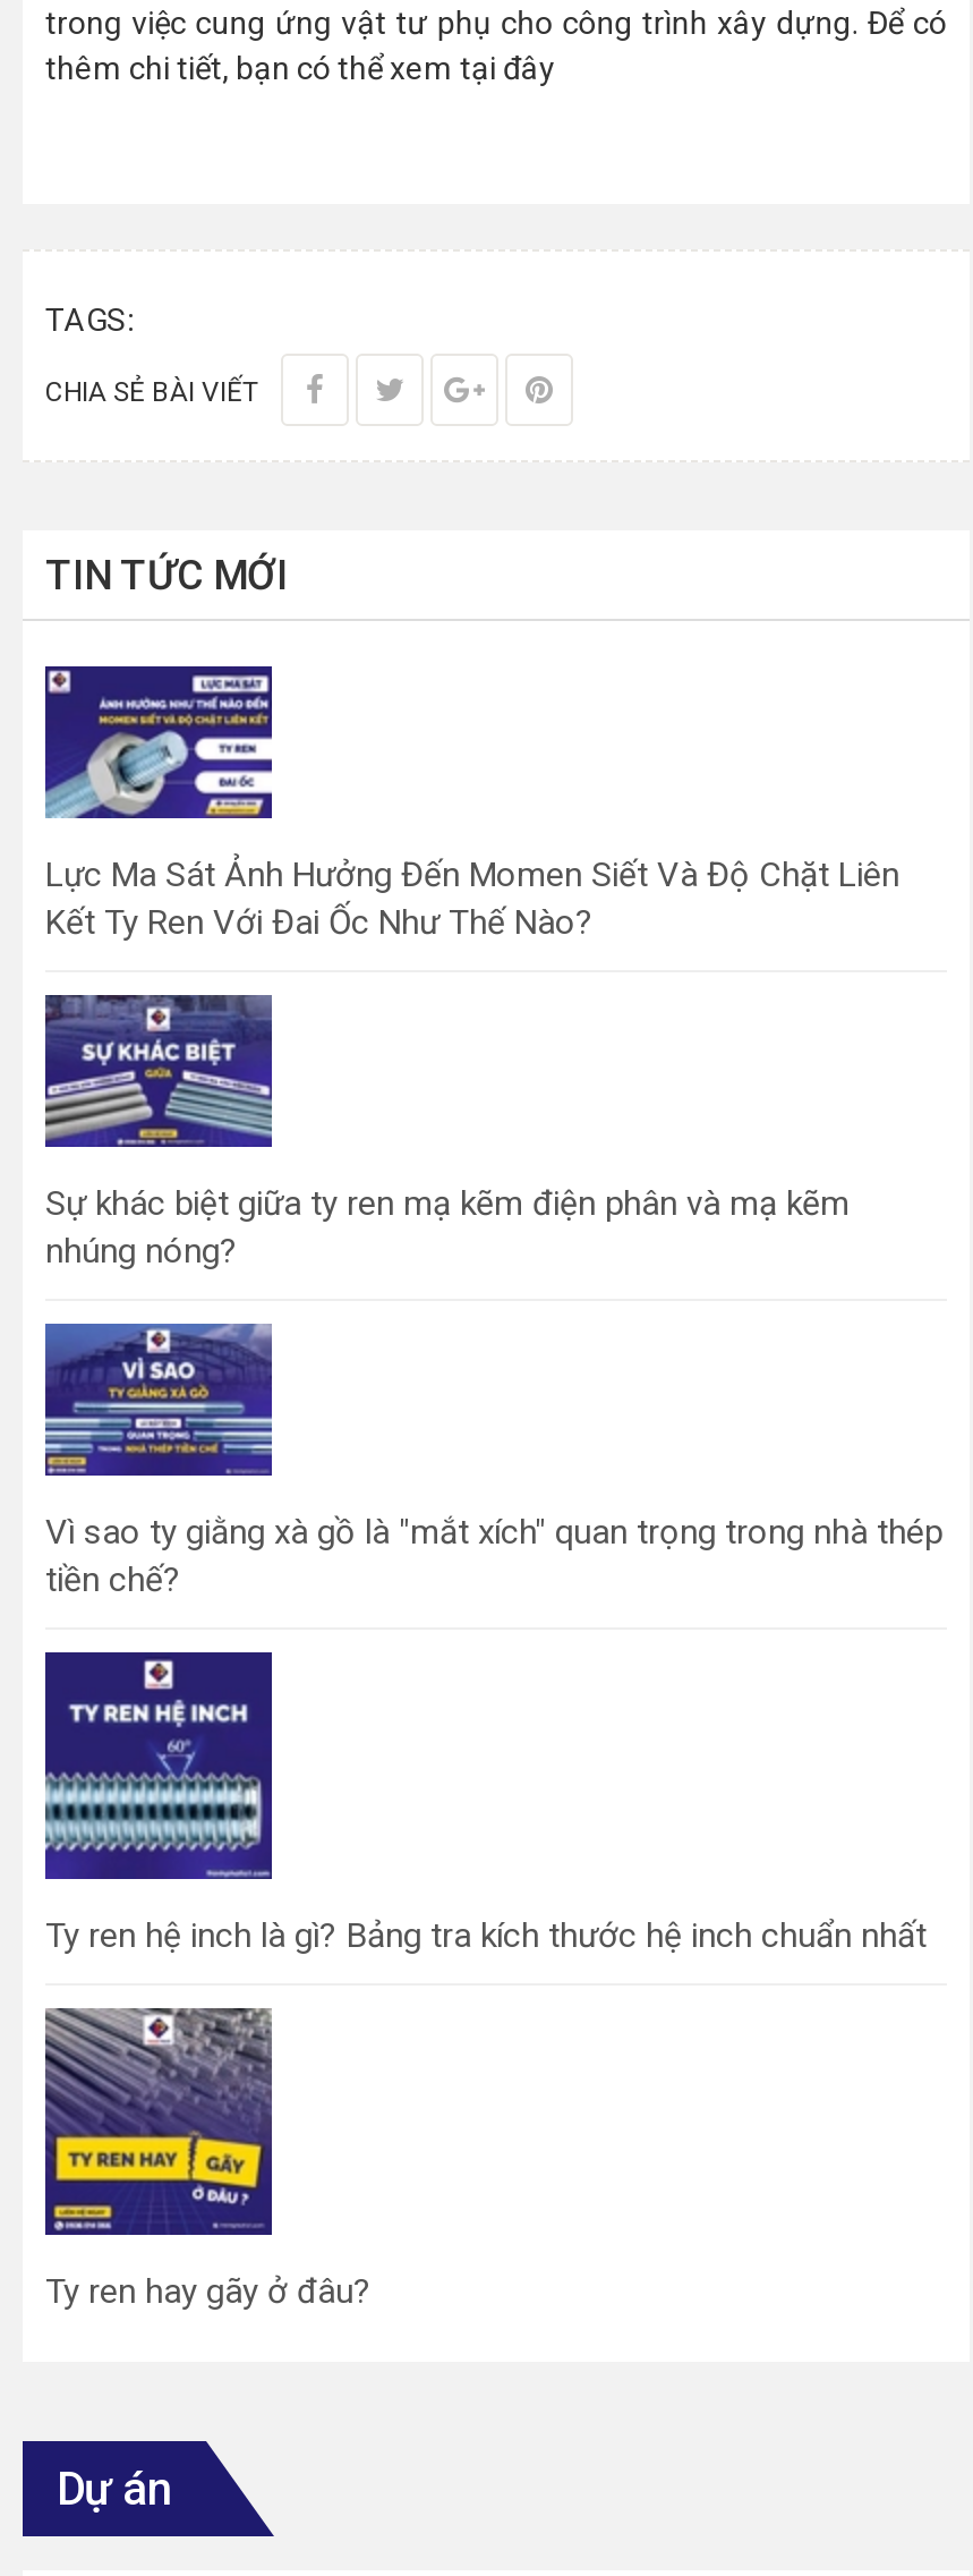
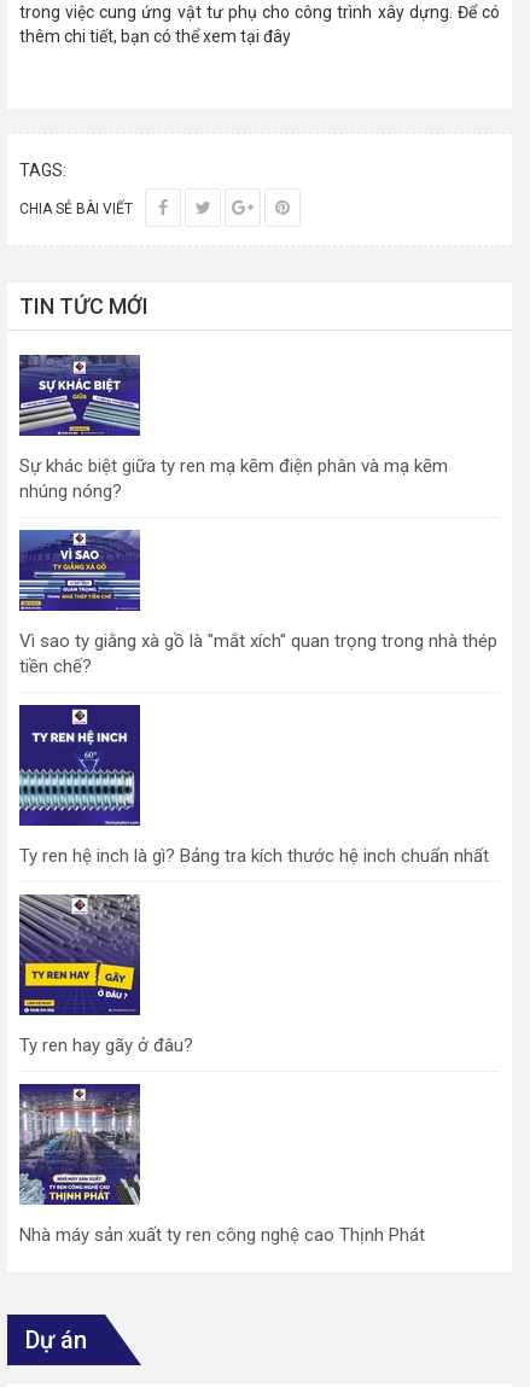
- [image]
- Lực Ma Sát Ảnh Hưởng Đến Momen Siết Và Độ Chặt Liên
- Kết Ty Ren Với Đai Ốc Như Thế Nào?

moved up: [image] | Sự khác biệt giữa ty ren mạ kẽm điện phân và mạ kẽm | nhúng nóng? | Vì sao ty giằng xà gồ là "mắt xích" quan trọng trong nhà thép | tiền chế? | Ty ren hệ inch là gì? Bảng tra kích thước hệ inch chuẩn nhất | Ty ren hay gãy ở đâu?

+ [image]
+ Nhà máy sản xuất ty ren công nghệ cao Thịnh Phát
